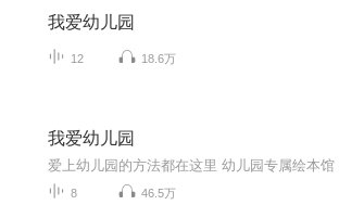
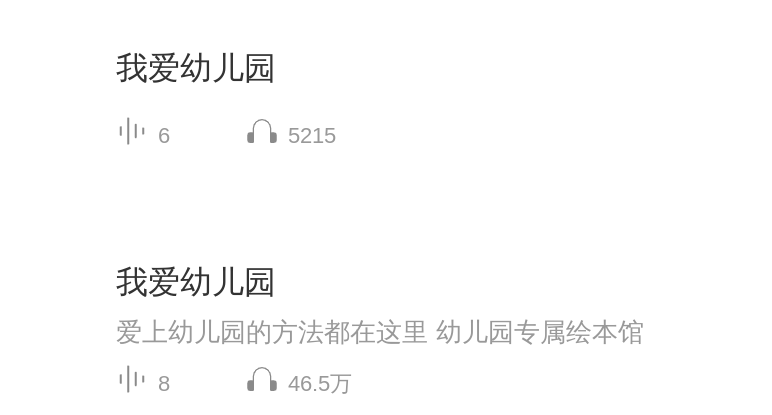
- 12
- 18.6万
+ 6
+ 5215
